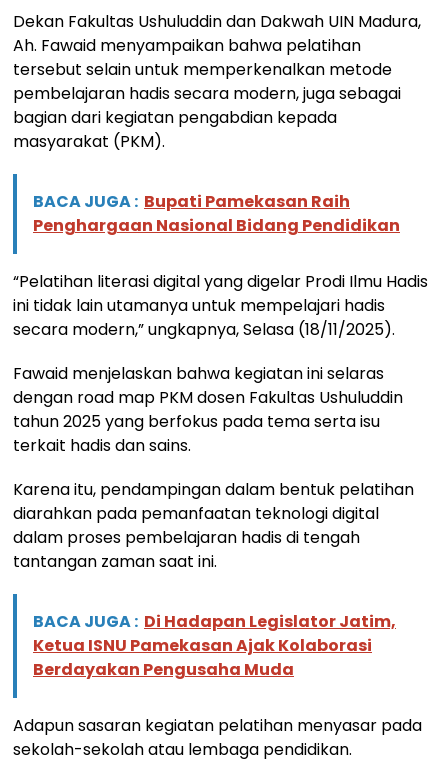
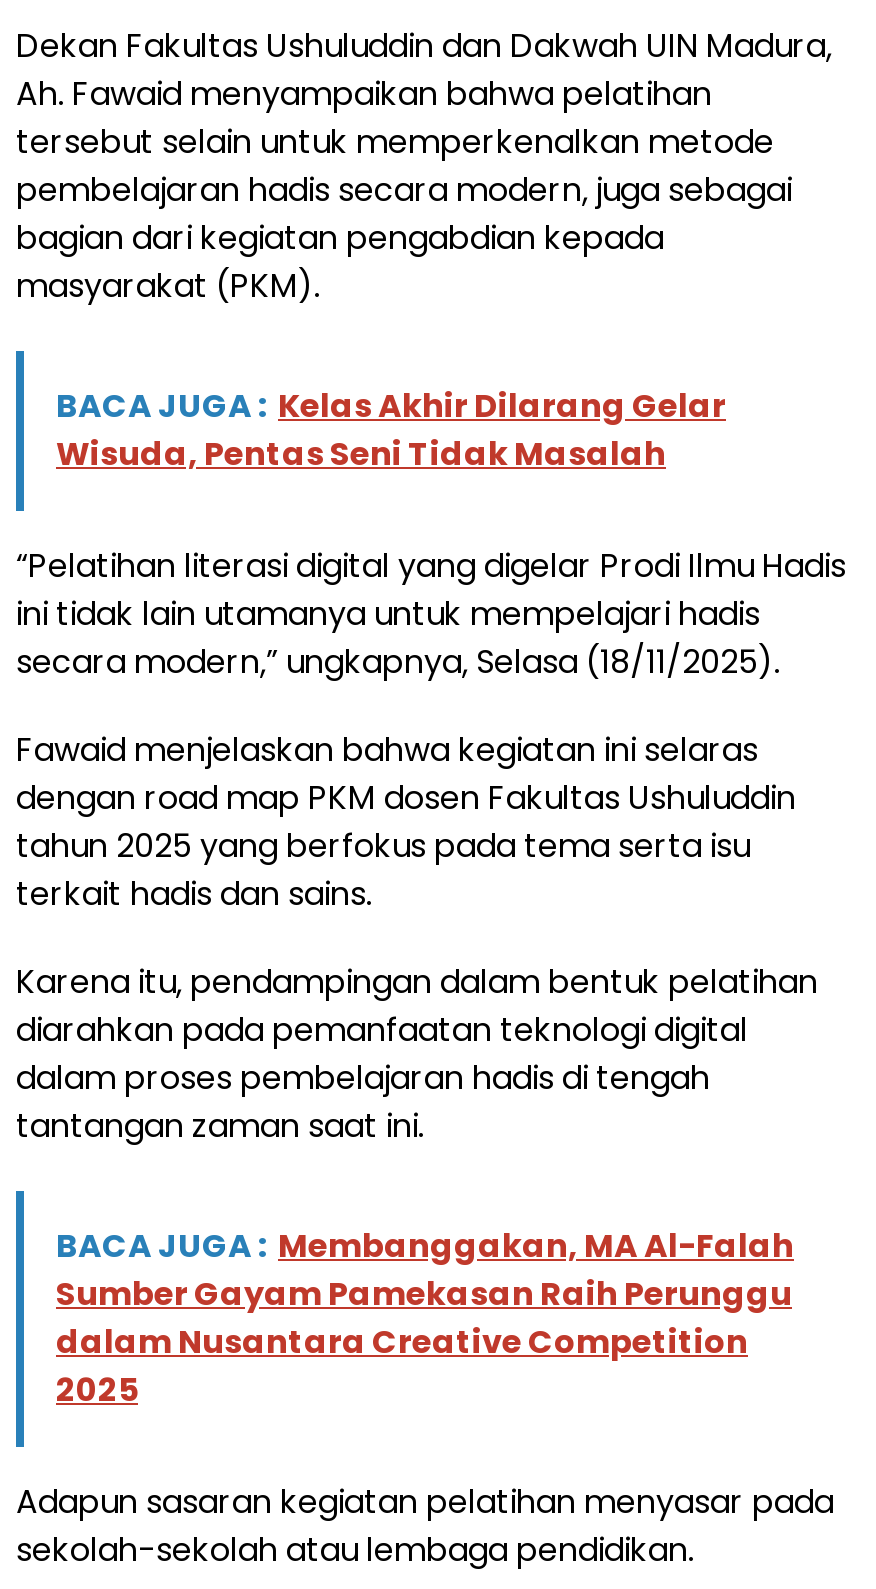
- BACA JUGA : Bupati Pamekasan Raih
- Penghargaan Nasional Bidang Pendidikan
+ BACA JUGA : Kelas Akhir Dilarang Gelar
+ Wisuda, Pentas Seni Tidak Masalah

- BACA JUGA : Di Hadapan Legislator Jatim,
- Ketua ISNU Pamekasan Ajak Kolaborasi
- Berdayakan Pengusaha Muda
+ BACA JUGA : Membanggakan, MA Al-Falah
+ Sumber Gayam Pamekasan Raih Perunggu
+ dalam Nusantara Creative Competition
+ 2025
